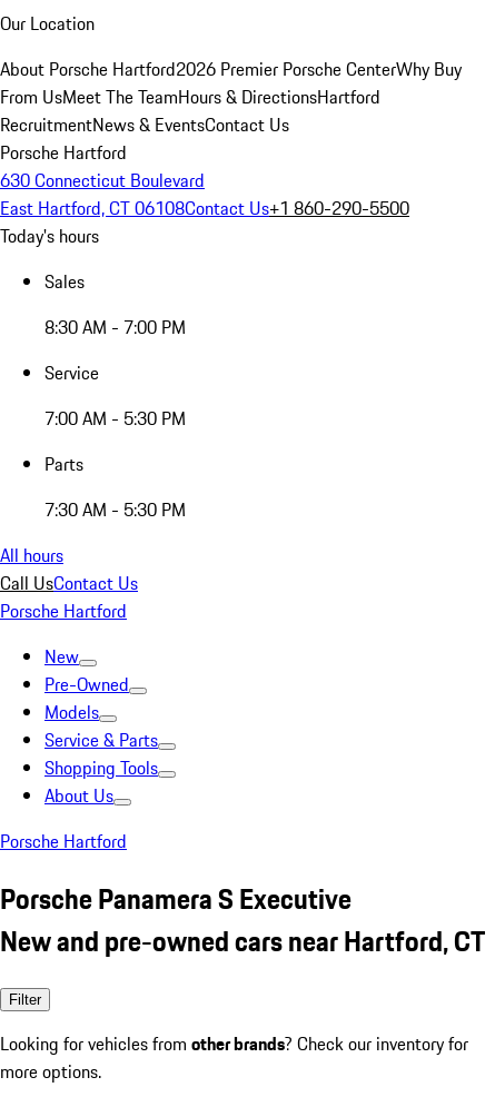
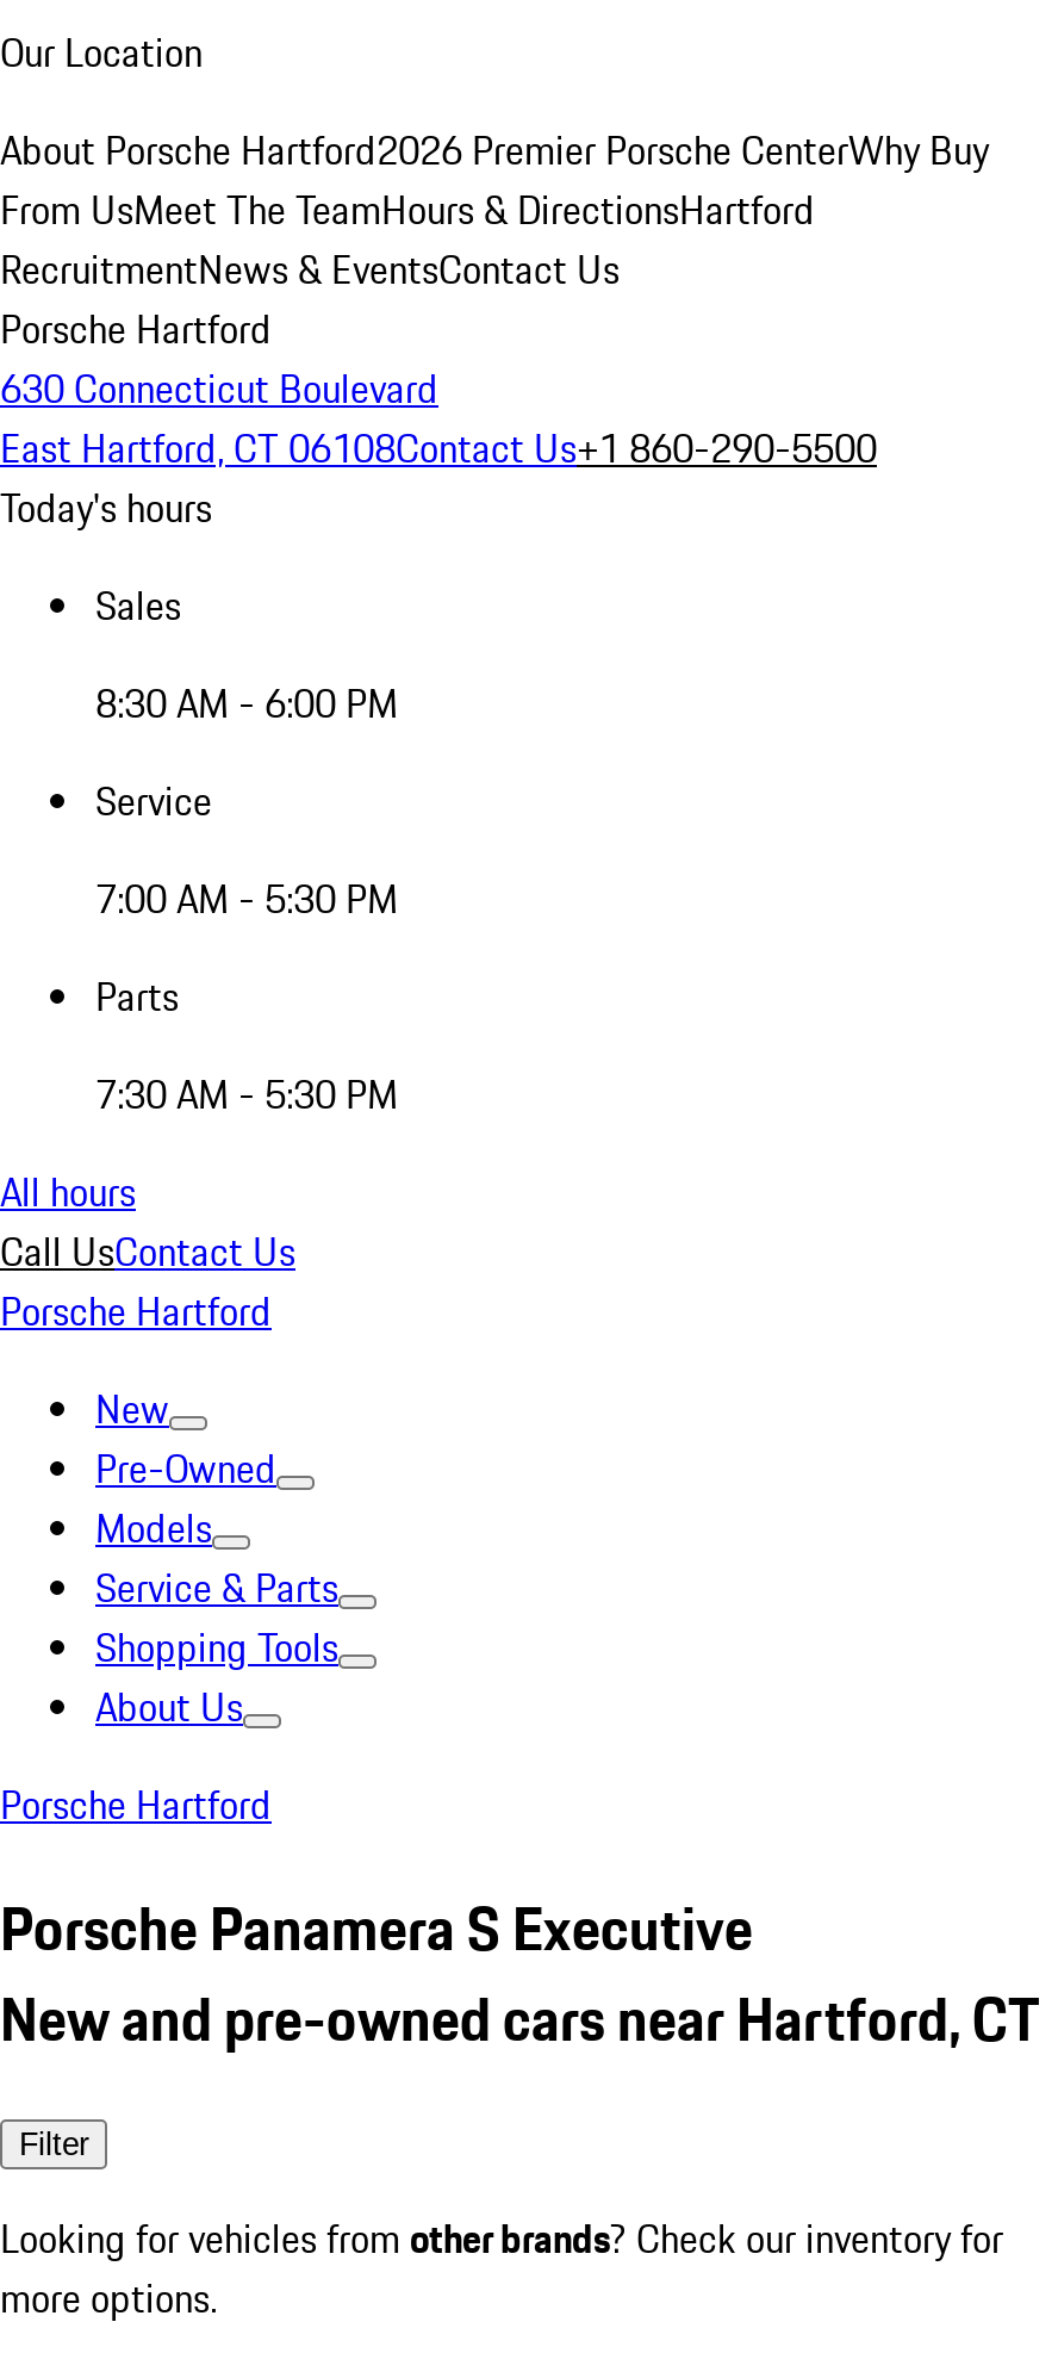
- 8:30 AM - 7:00 PM
+ 8:30 AM - 6:00 PM
